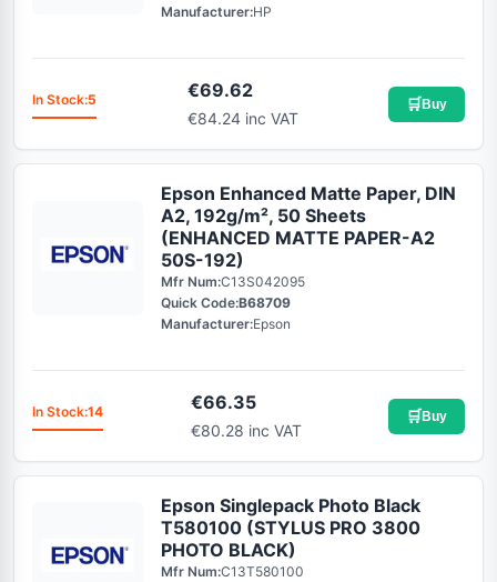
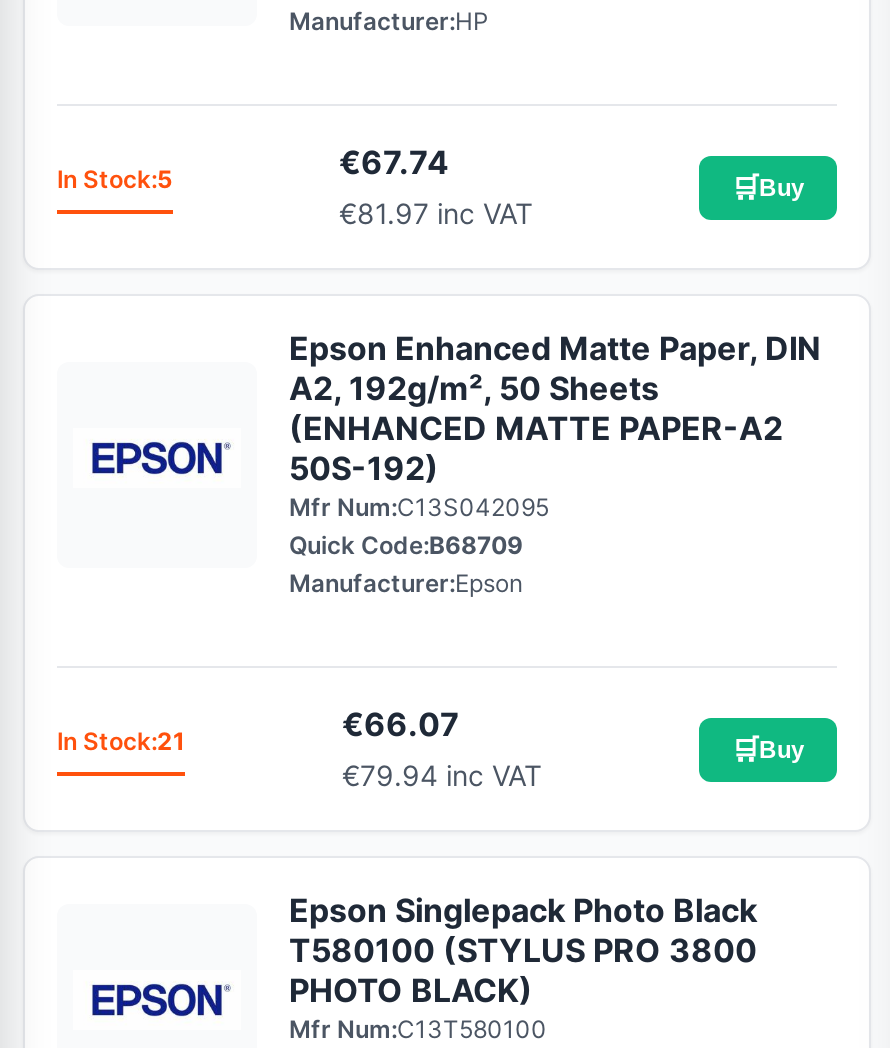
- €69.62
+ €67.74

- €84.24 inc VAT
+ €81.97 inc VAT

- €66.35
+ €66.07

- In Stock:14
+ In Stock:21

- €80.28 inc VAT
+ €79.94 inc VAT
